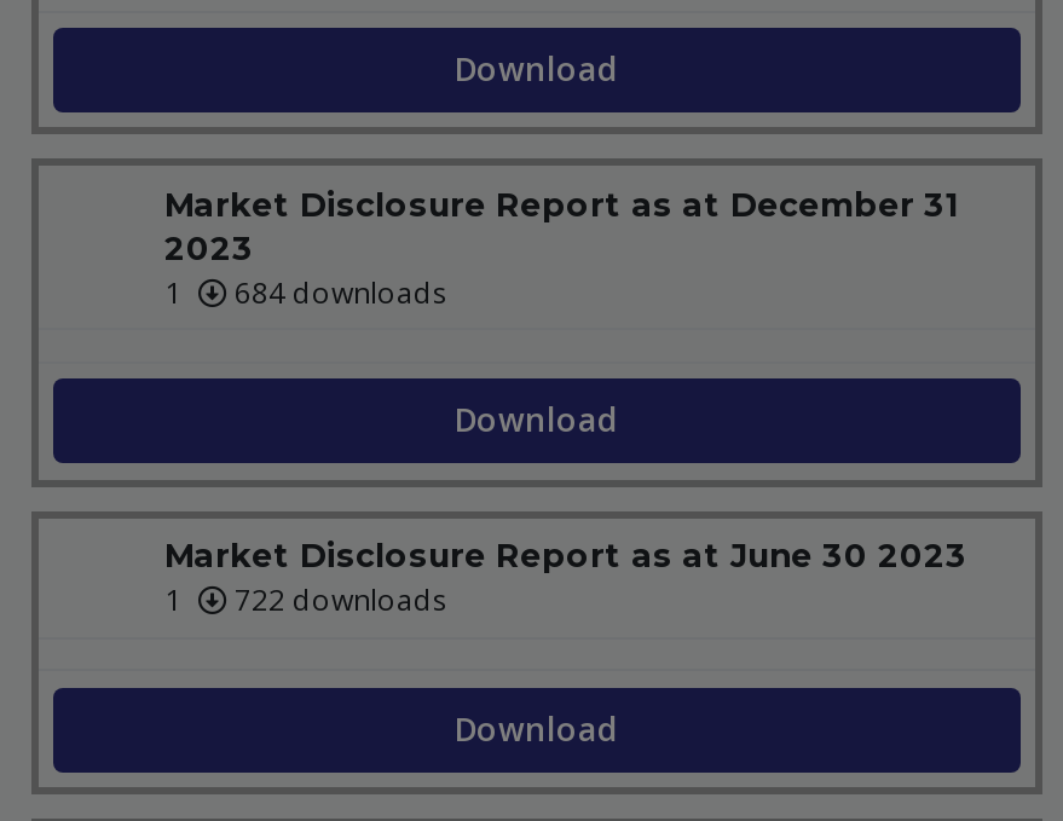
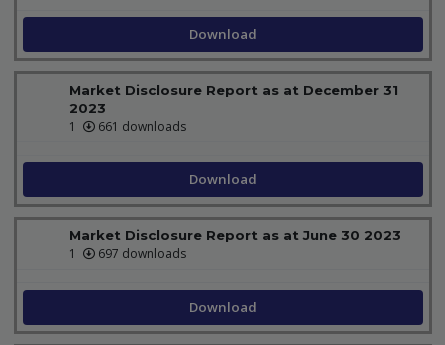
- 1 684 downloads
+ 1 661 downloads

- 1 722 downloads
+ 1 697 downloads
